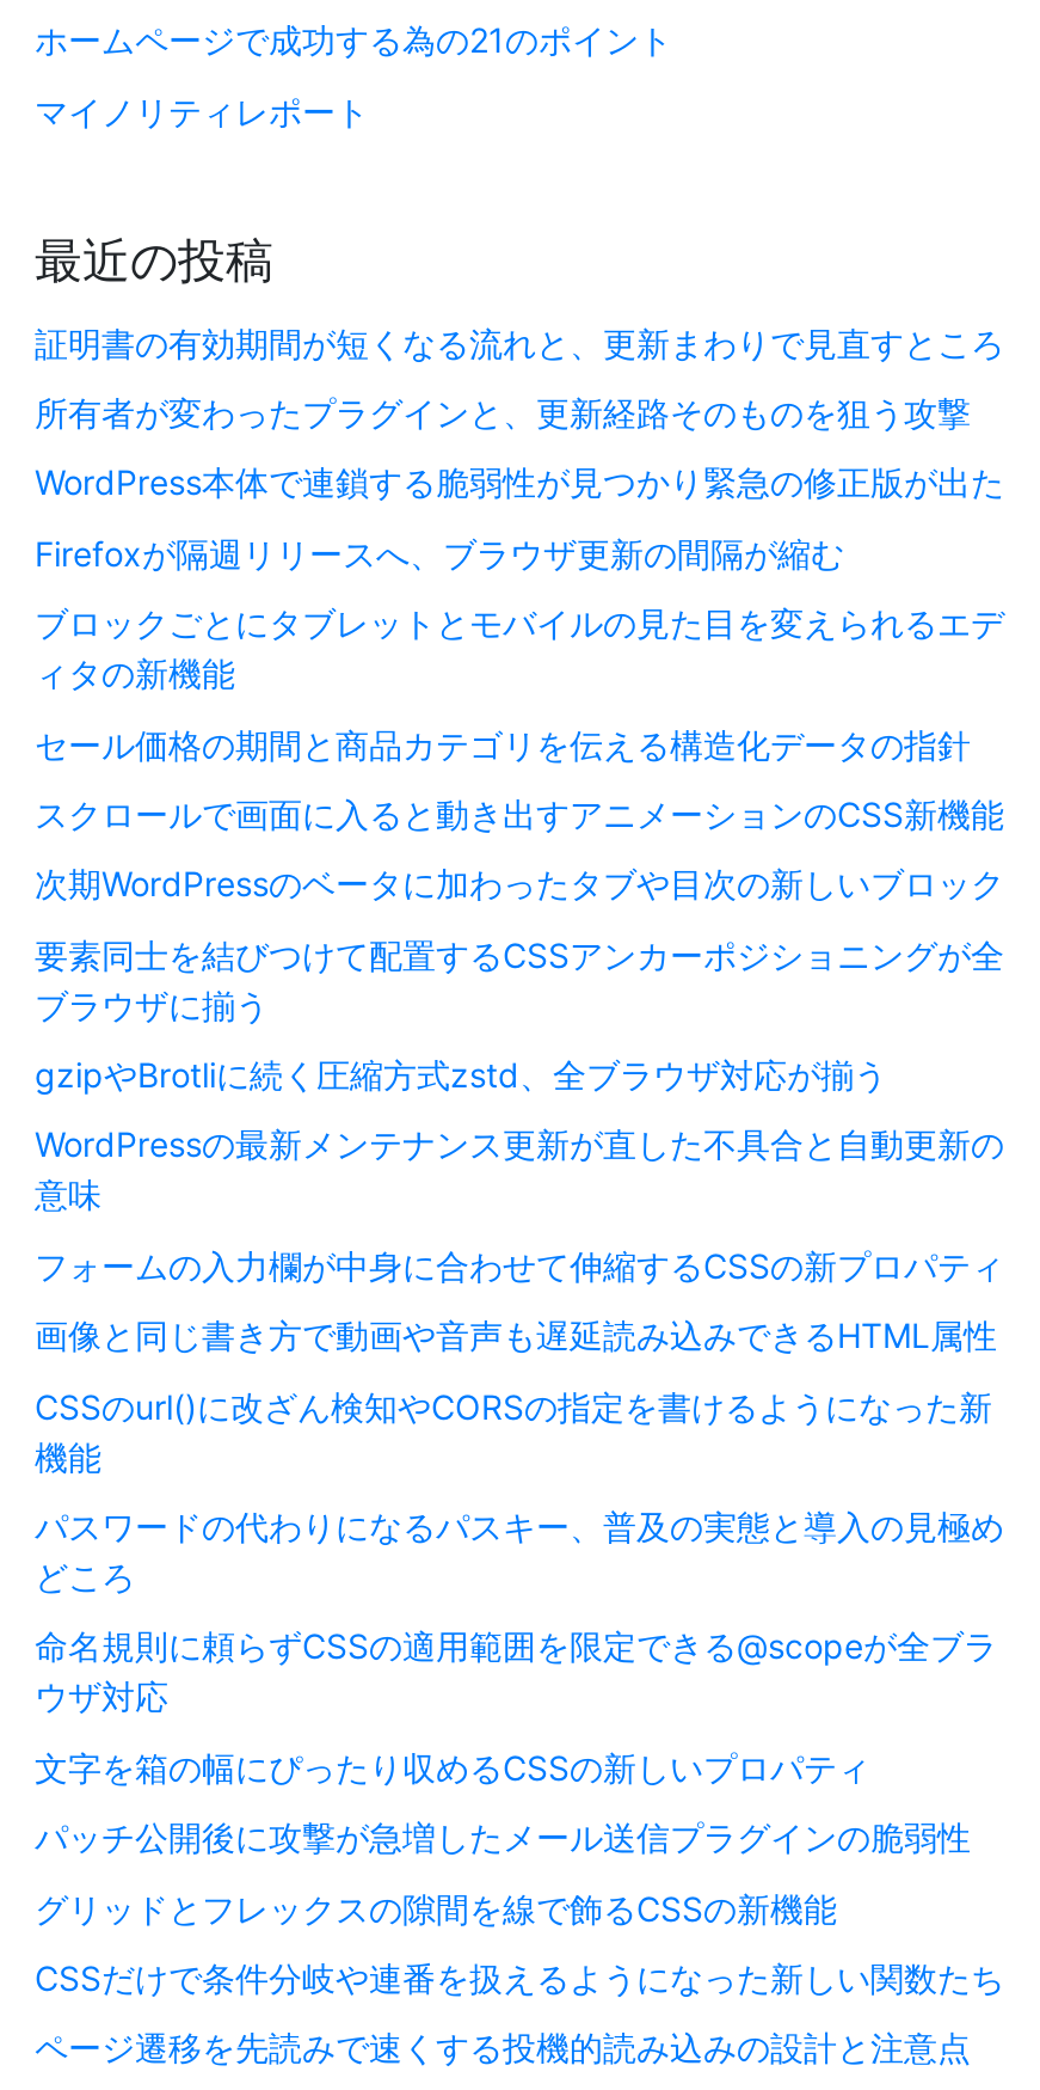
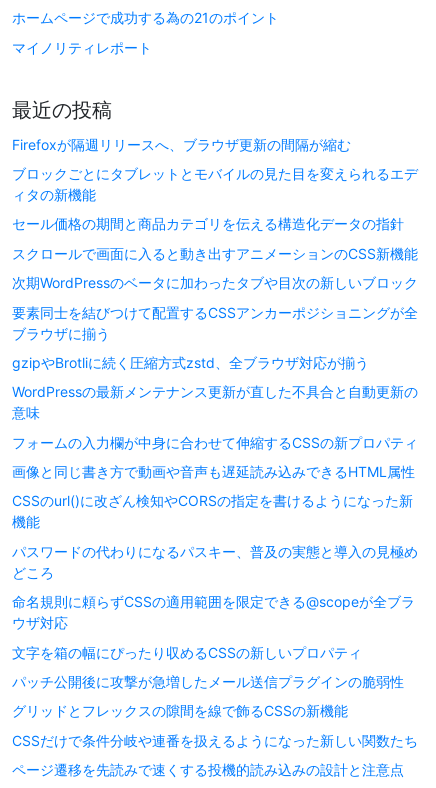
- 証明書の有効期間が短くなる流れと、更新まわりで見直すところ
- 所有者が変わったプラグインと、更新経路そのものを狙う攻撃
- WordPress本体で連鎖する脆弱性が見つかり緊急の修正版が出た
